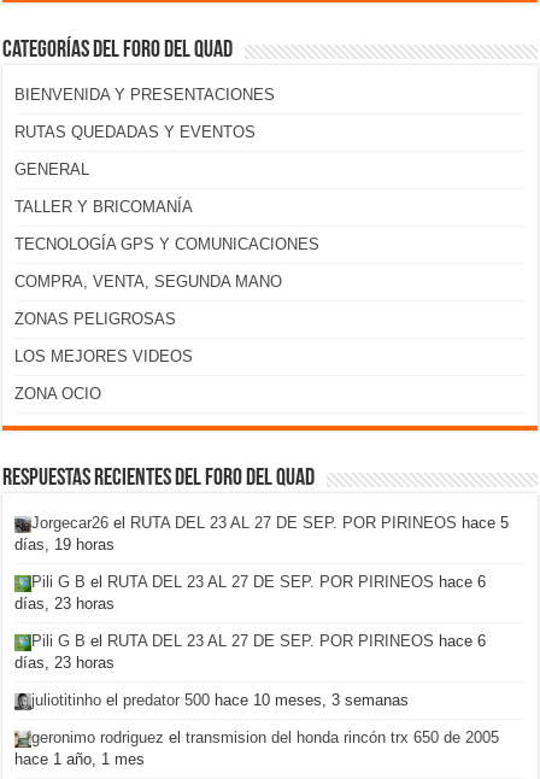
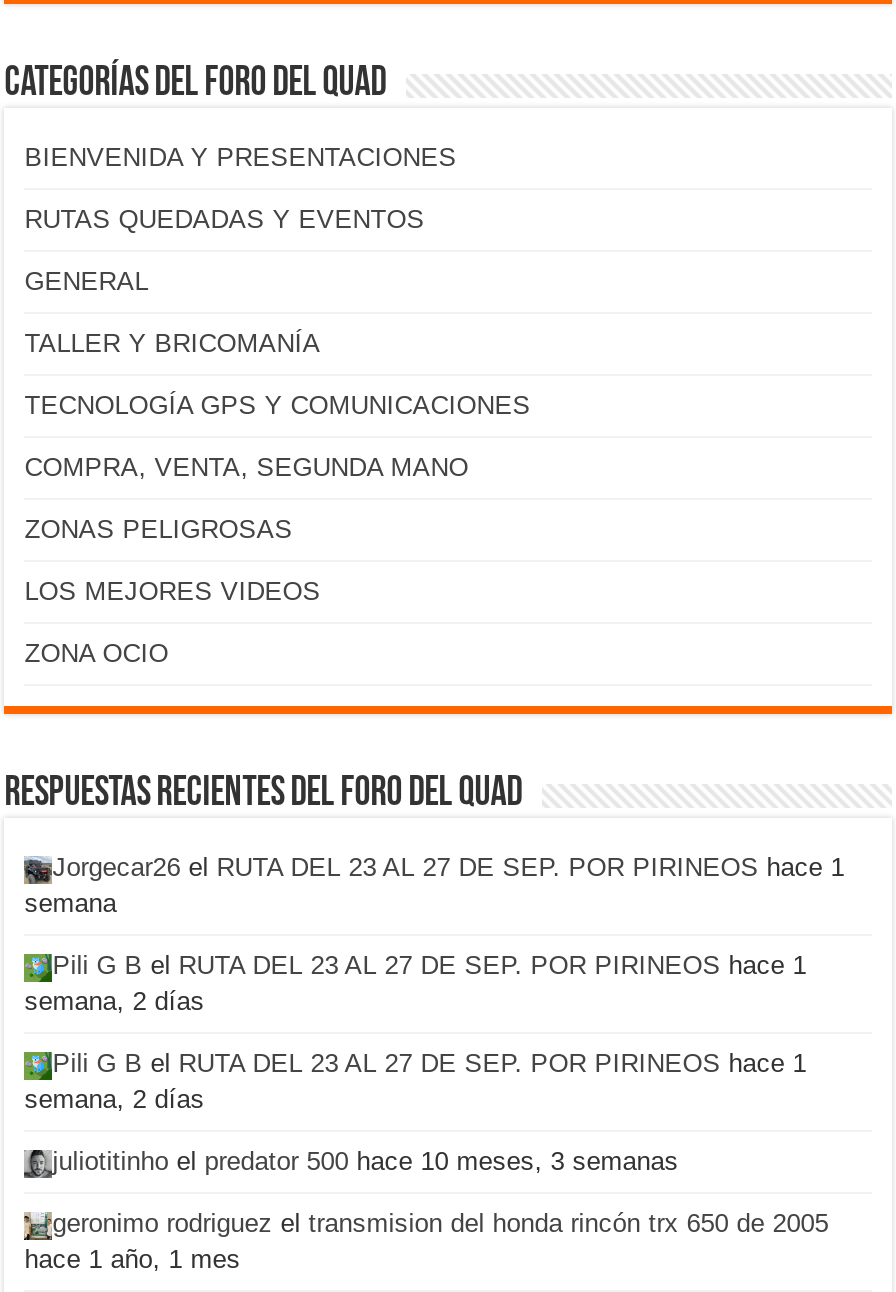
- Jorgecar26 el RUTA DEL 23 AL 27 DE SEP. POR PIRINEOS hace 5
- días, 19 horas
+ Jorgecar26 el RUTA DEL 23 AL 27 DE SEP. POR PIRINEOS hace 1
+ semana

- Pili G B el RUTA DEL 23 AL 27 DE SEP. POR PIRINEOS hace 6
- días, 23 horas
+ Pili G B el RUTA DEL 23 AL 27 DE SEP. POR PIRINEOS hace 1
+ semana, 2 días

- Pili G B el RUTA DEL 23 AL 27 DE SEP. POR PIRINEOS hace 6
- días, 23 horas
+ Pili G B el RUTA DEL 23 AL 27 DE SEP. POR PIRINEOS hace 1
+ semana, 2 días
